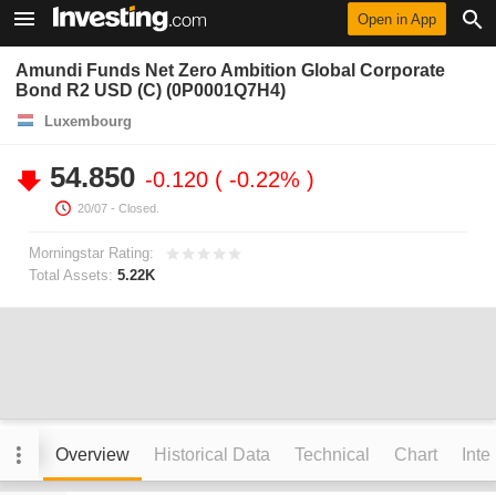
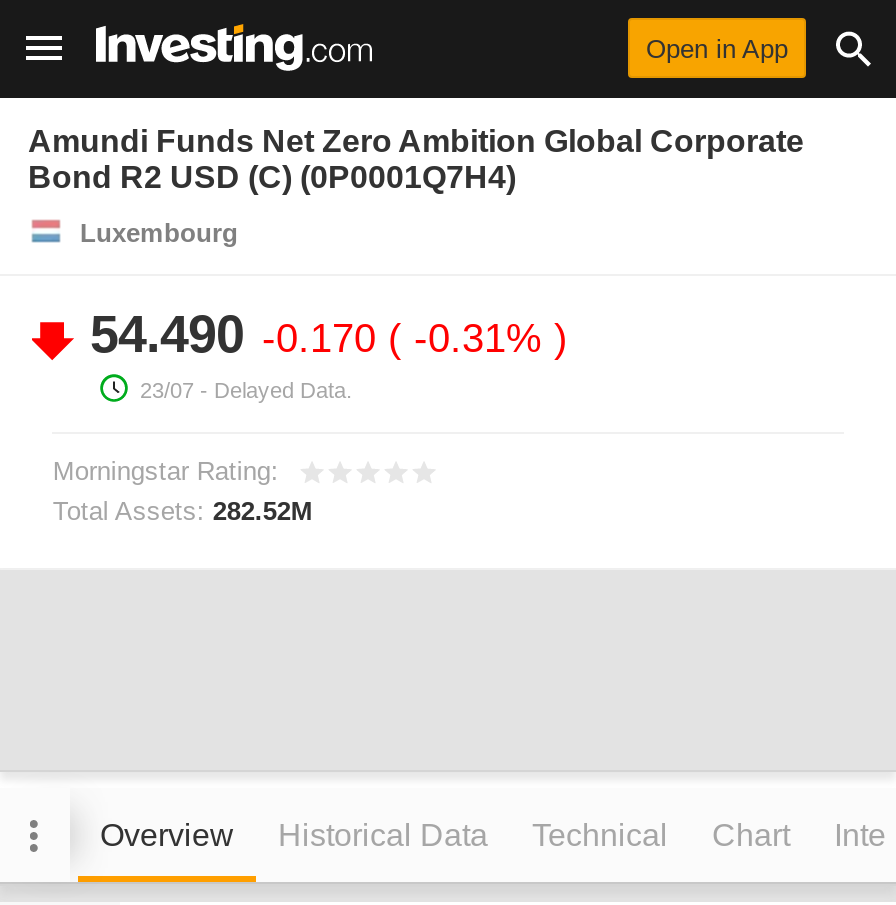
- 54.850 -0.120 -0.22%
- 20/07 - Closed.
+ 54.490 -0.170 -0.31%
+ 23/07 - Delayed Data.

- Total Assets: 5.22K
+ Total Assets: 282.52M
